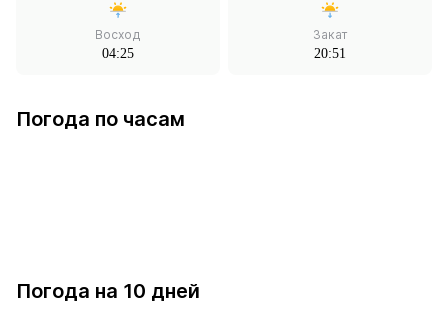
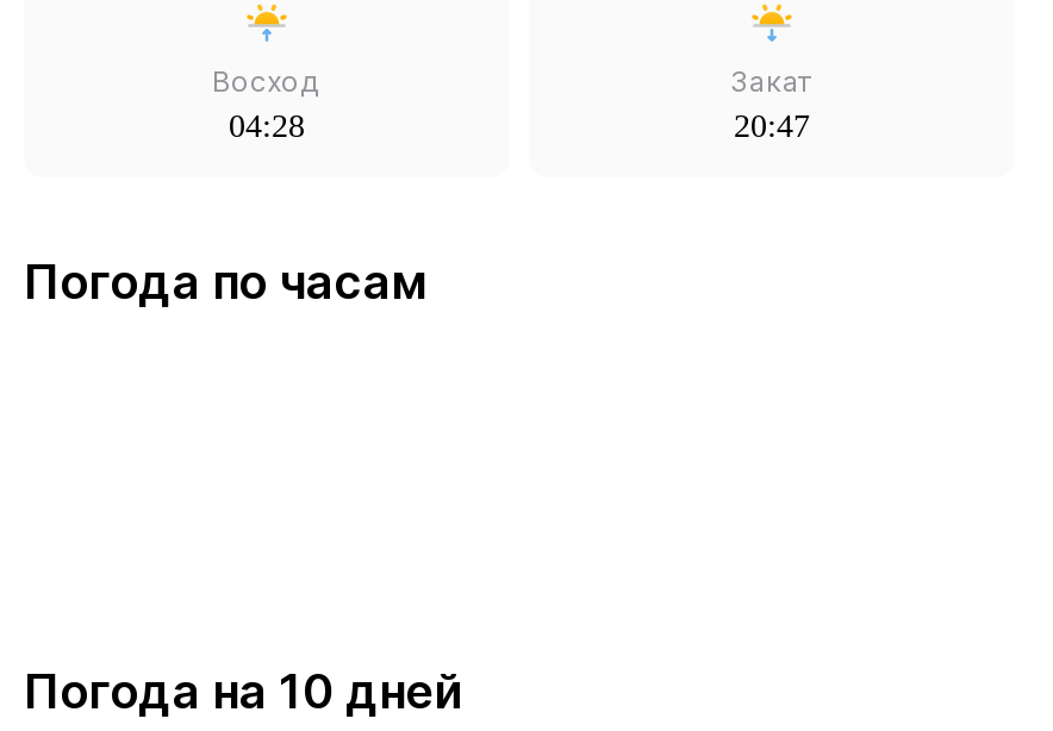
- 04:25
+ 04:28

- 20:51
+ 20:47
